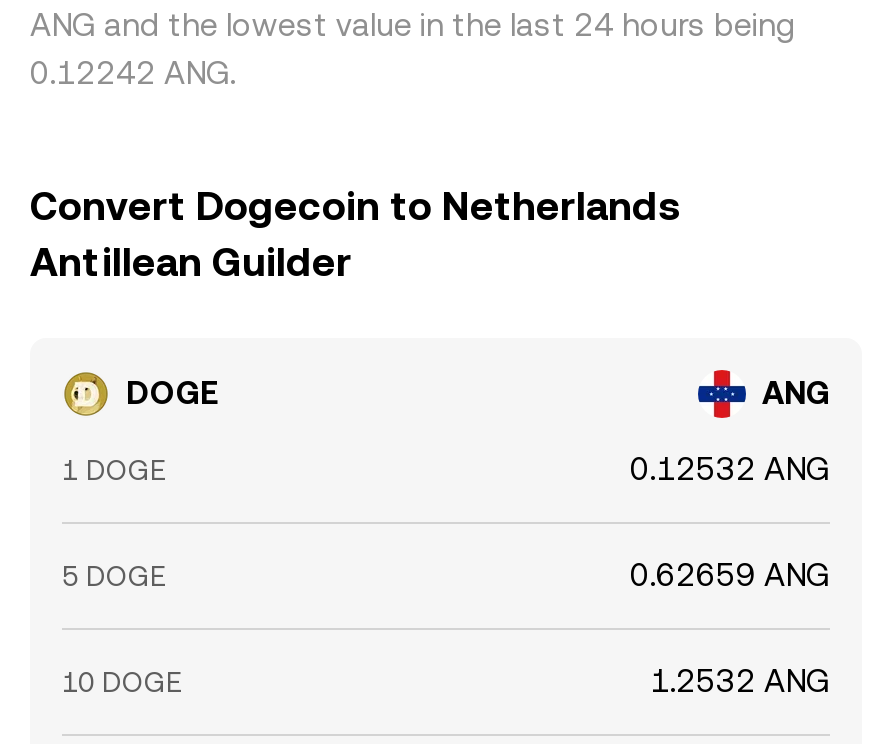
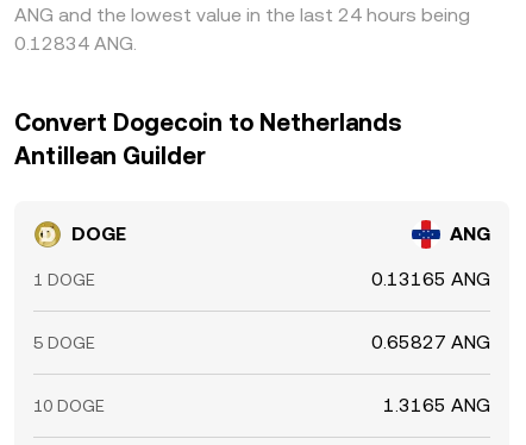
- 0.12242 ANG.
+ 0.12834 ANG.

- 0.12532 ANG
+ 0.13165 ANG

- 0.62659 ANG
+ 0.65827 ANG

- 1.2532 ANG
+ 1.3165 ANG
